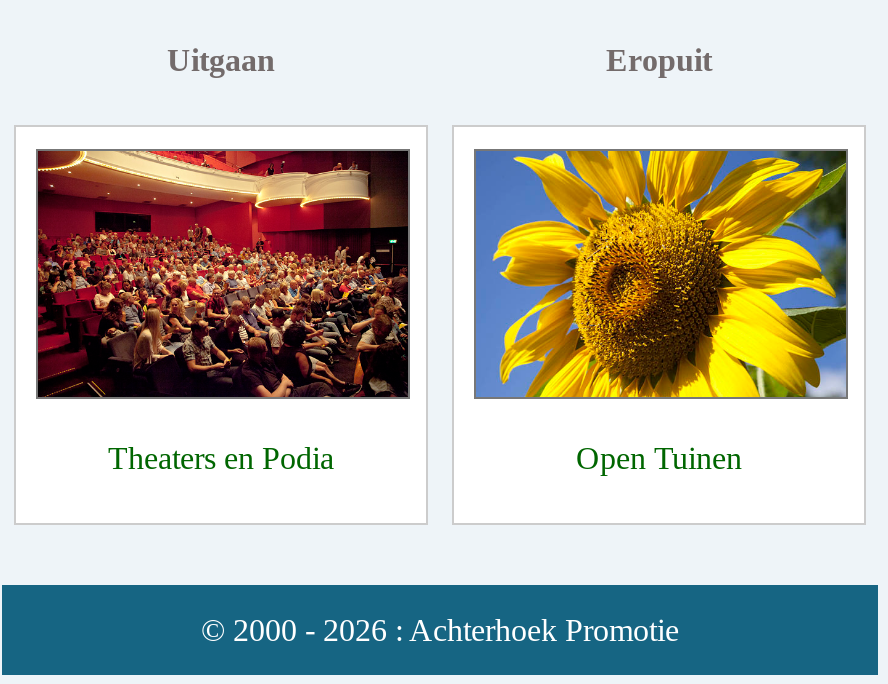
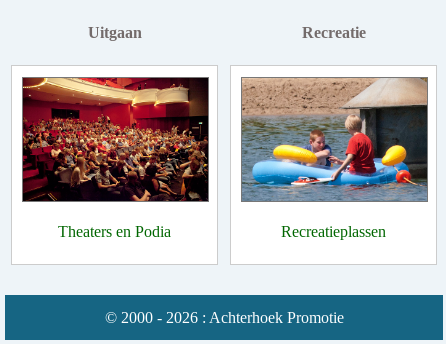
- Eropuit
+ Recreatie

- [image]
- Open Tuinen
+ [image]
+ Recreatieplassen
